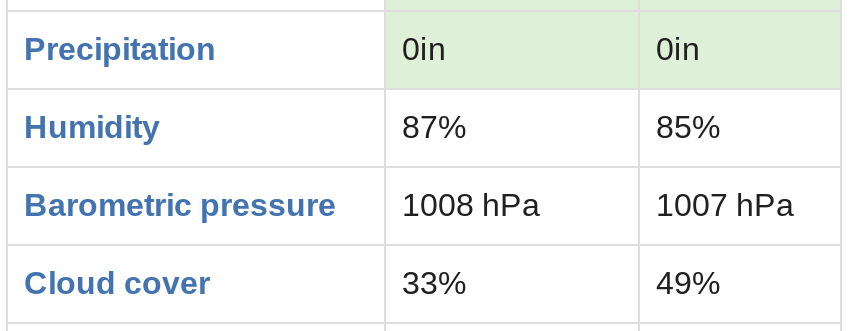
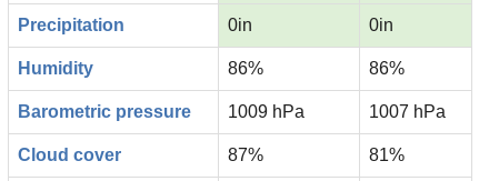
- 87%
+ 86%

- 85%
+ 86%

- Barometric pressure 1008 hPa
+ Barometric pressure 1009 hPa

- 33%
+ 87%

- 49%
+ 81%
